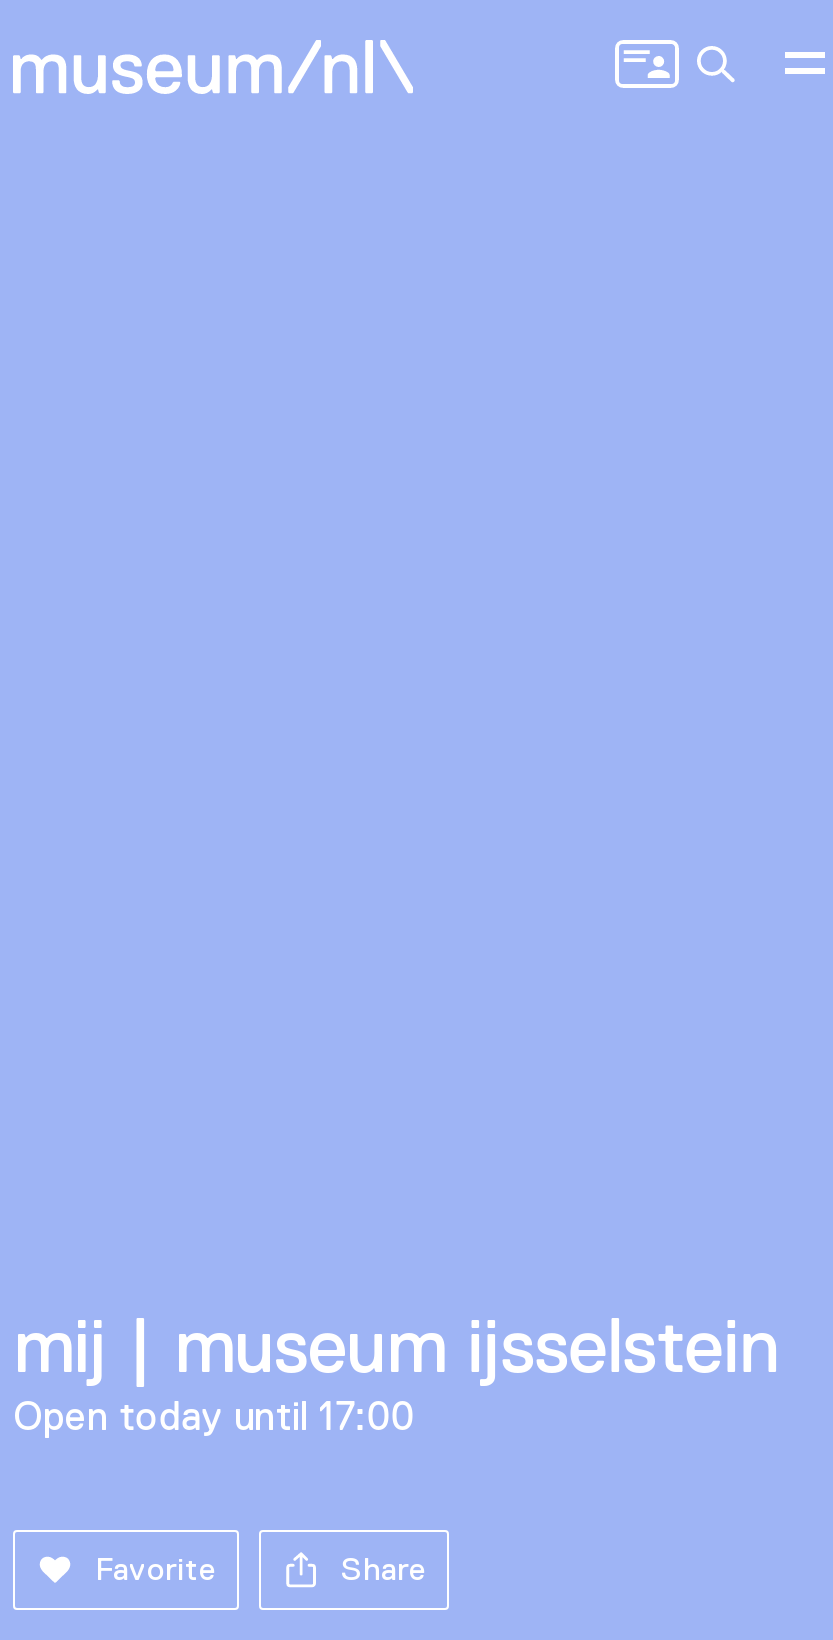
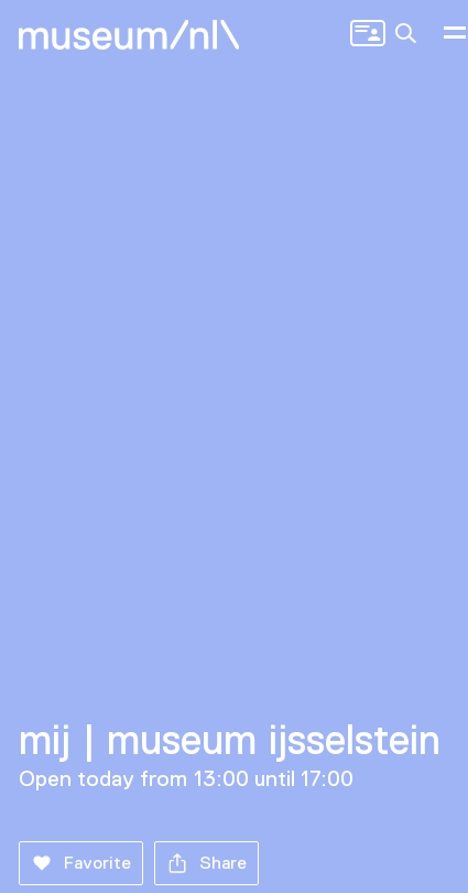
- Open today until 17:00
+ Open today from 13:00 until 17:00
